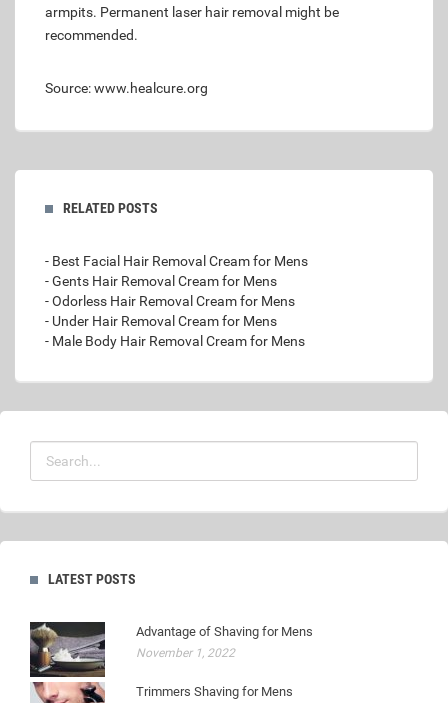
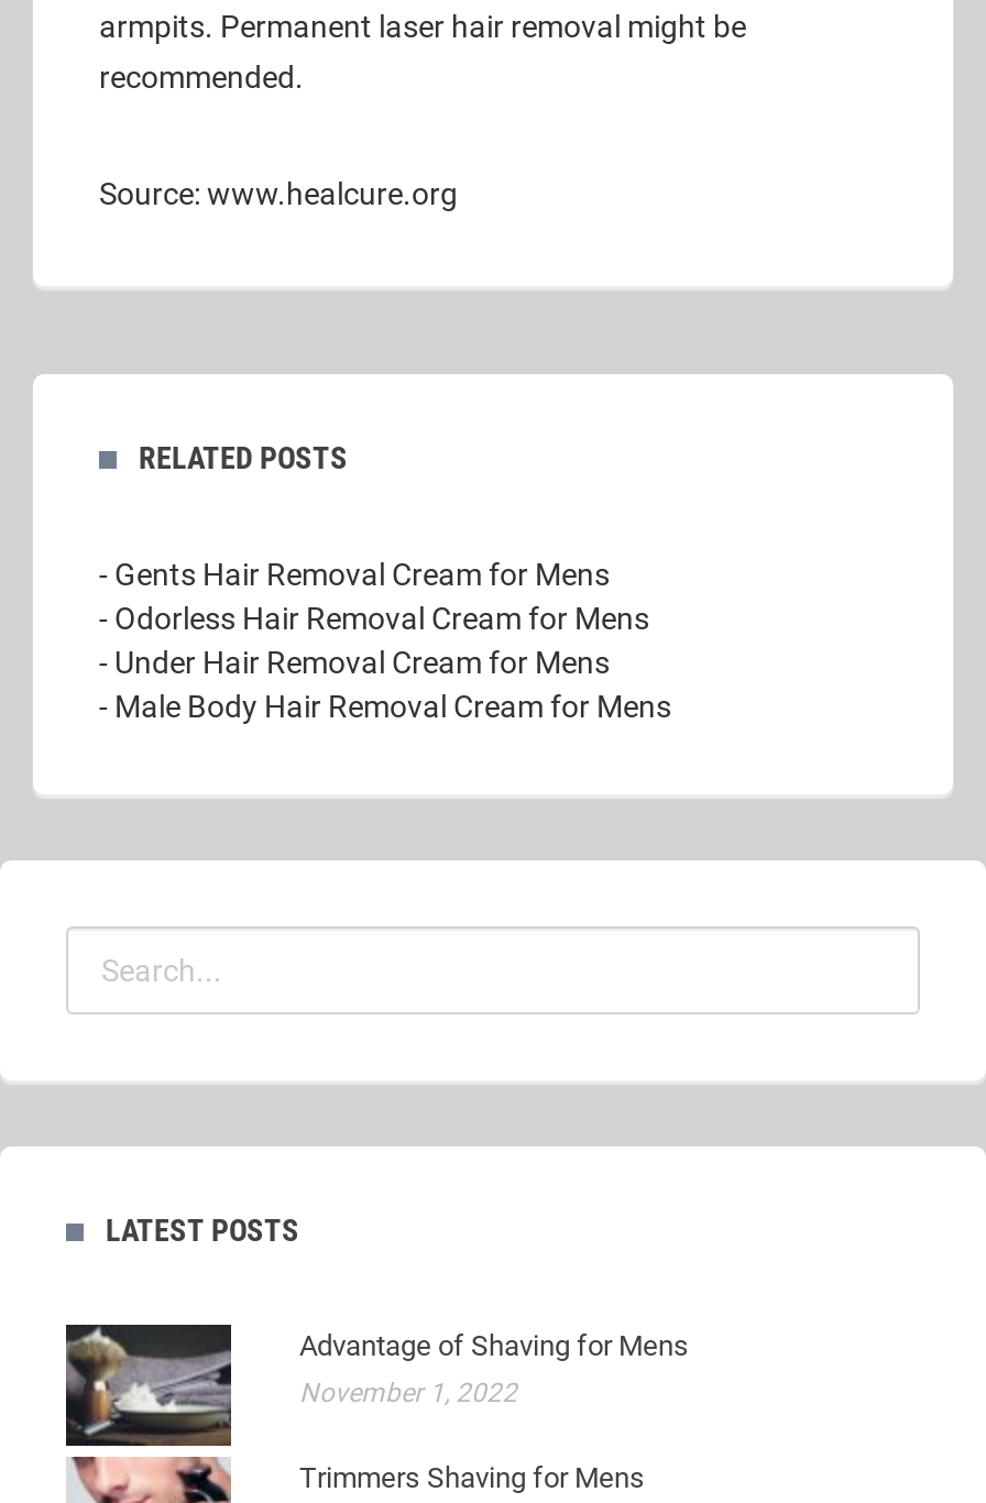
- - Best Facial Hair Removal Cream for Mens
